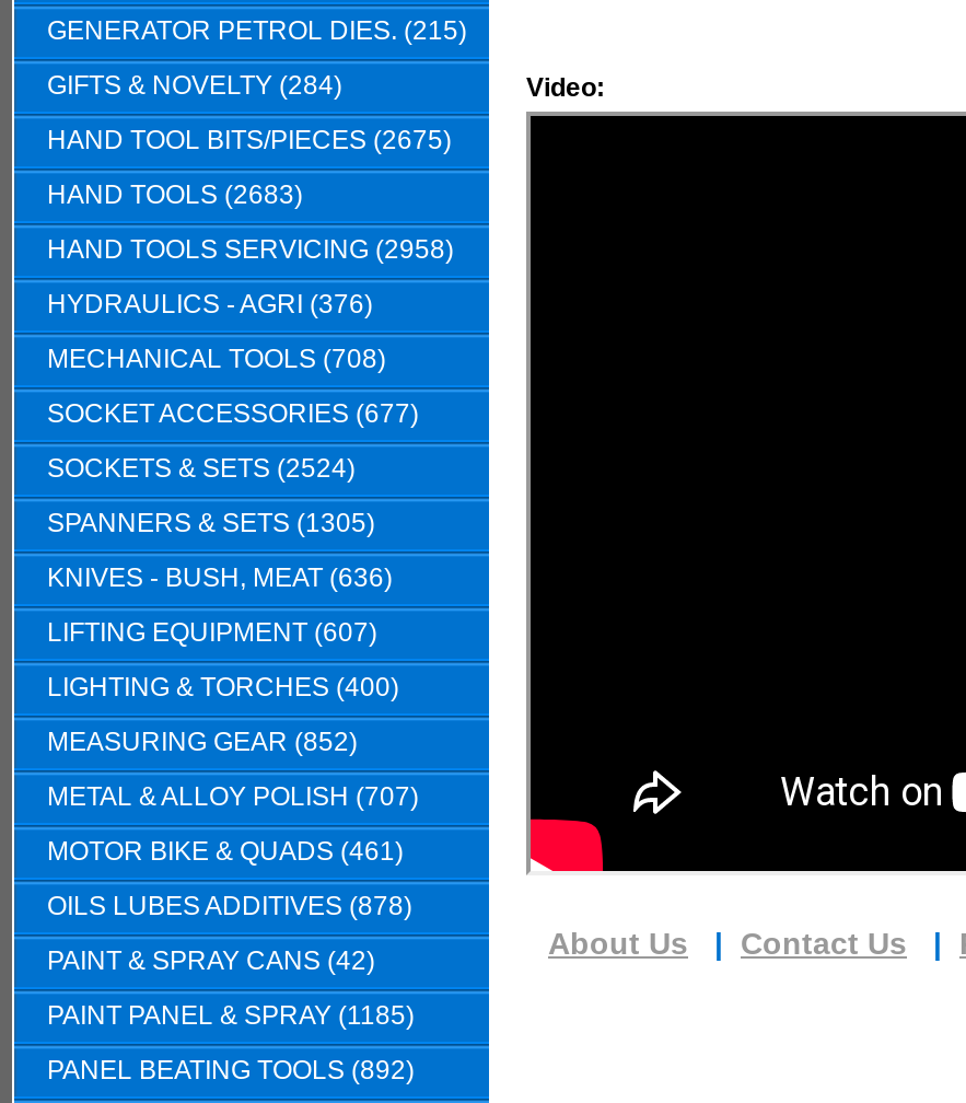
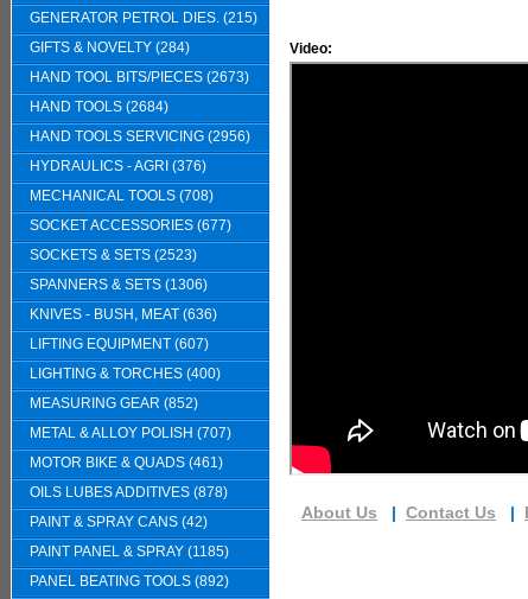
- HAND TOOL BITS/PIECES (2675)
+ HAND TOOL BITS/PIECES (2673)

- HAND TOOLS (2683)
+ HAND TOOLS (2684)

- HAND TOOLS SERVICING (2958)
+ HAND TOOLS SERVICING (2956)

- SOCKETS & SETS (2524)
+ SOCKETS & SETS (2523)

- SPANNERS & SETS (1305)
+ SPANNERS & SETS (1306)
